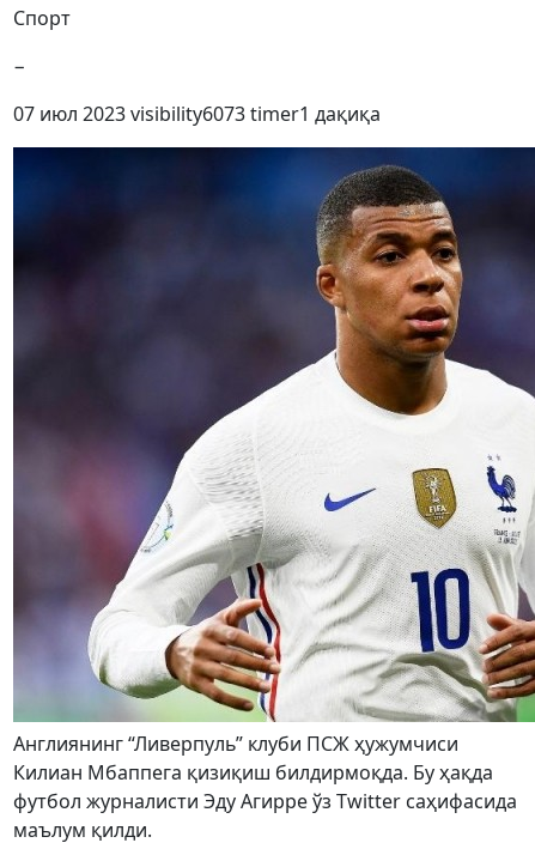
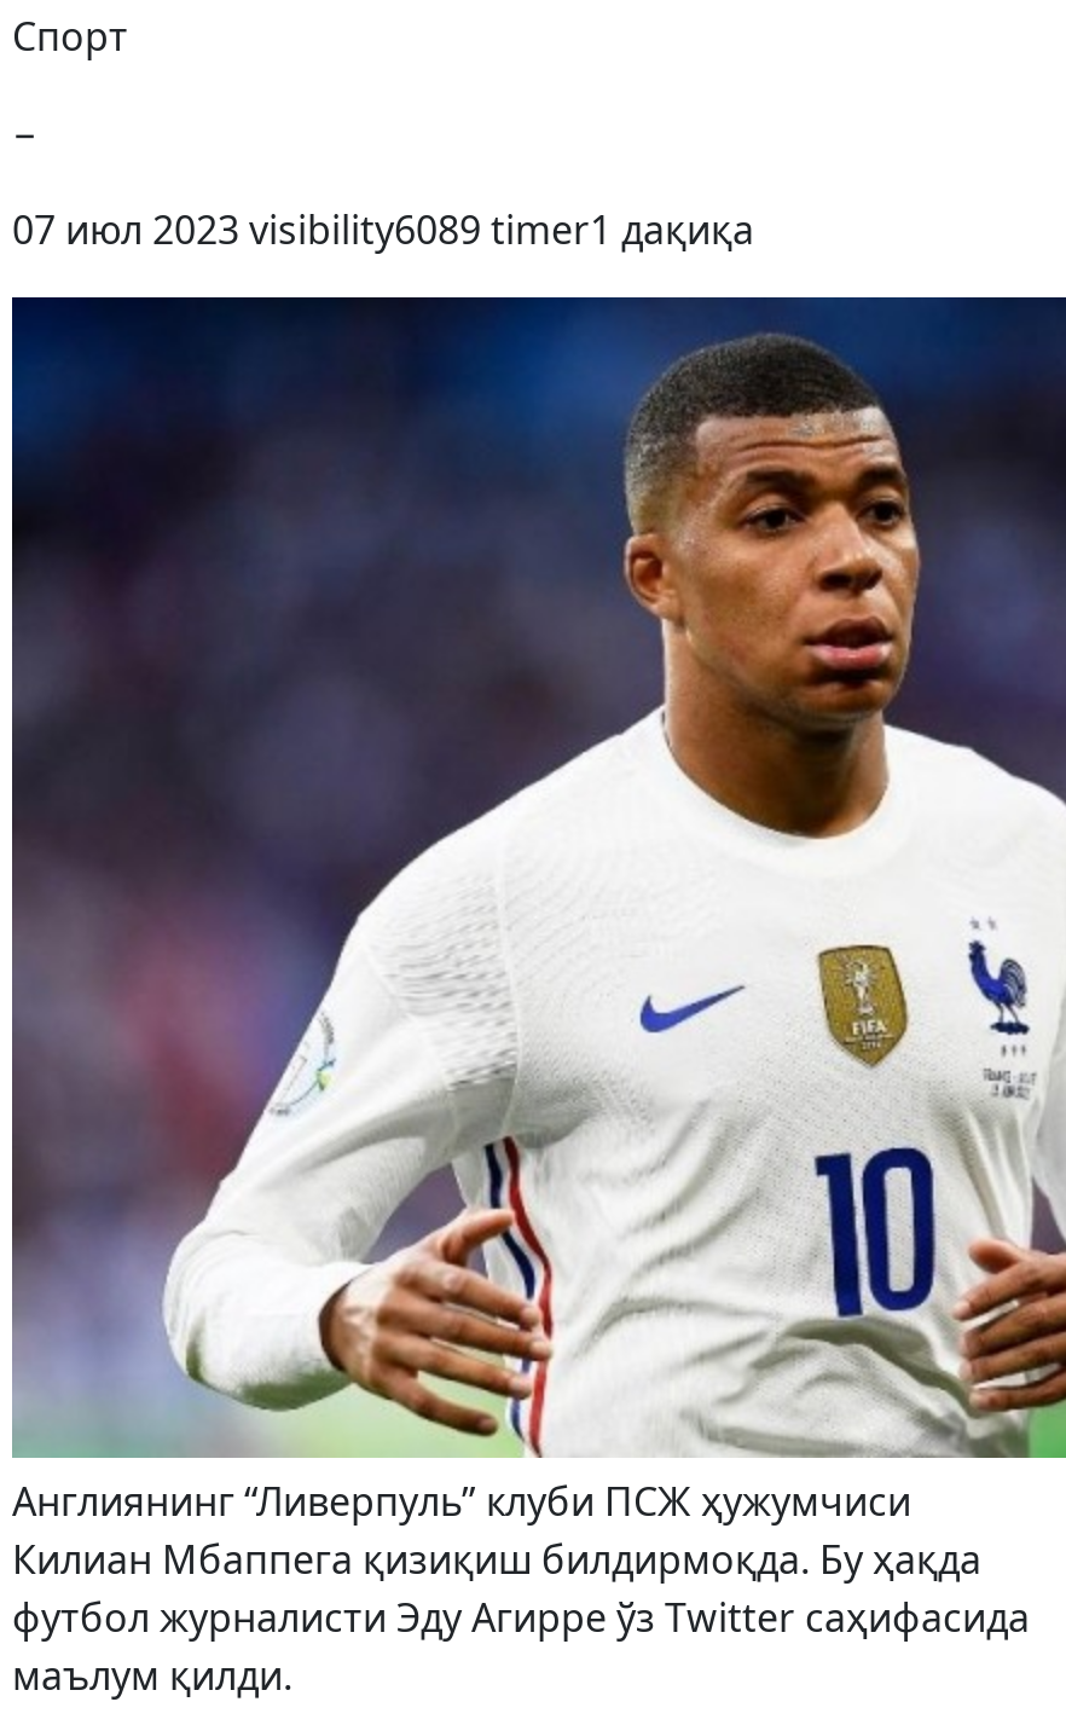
- 07 июл 2023 visibility6073 timer1 дақиқа
+ 07 июл 2023 visibility6089 timer1 дақиқа
